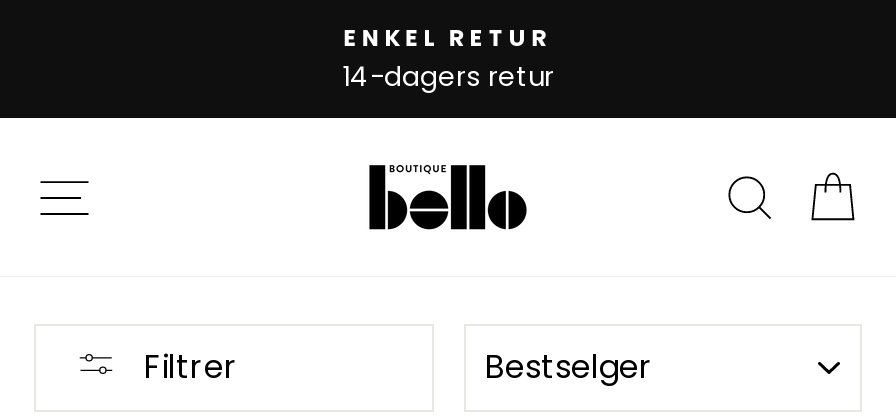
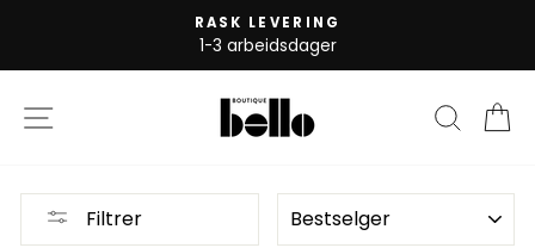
- ENKEL RETUR
- 14-dagers retur
+ RASK LEVERING
+ 1-3 arbeidsdager
